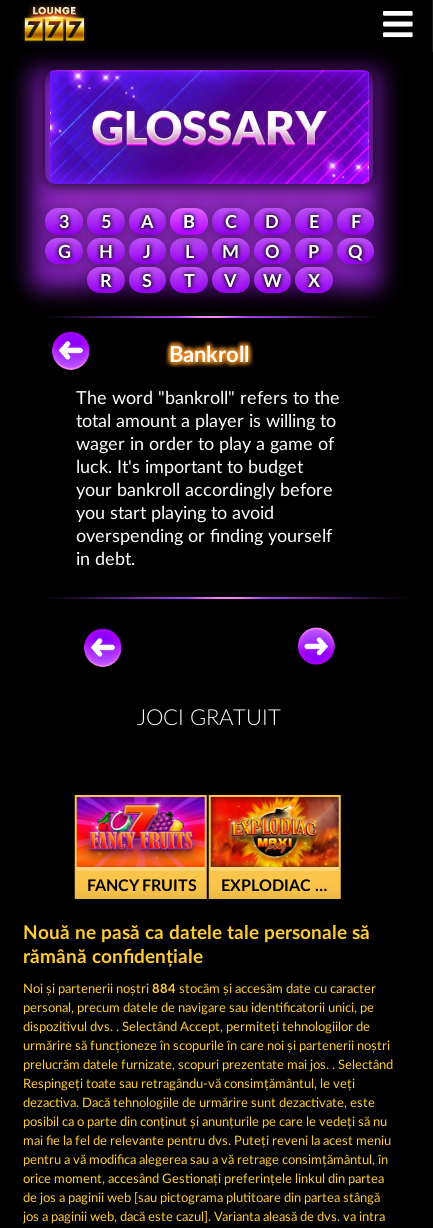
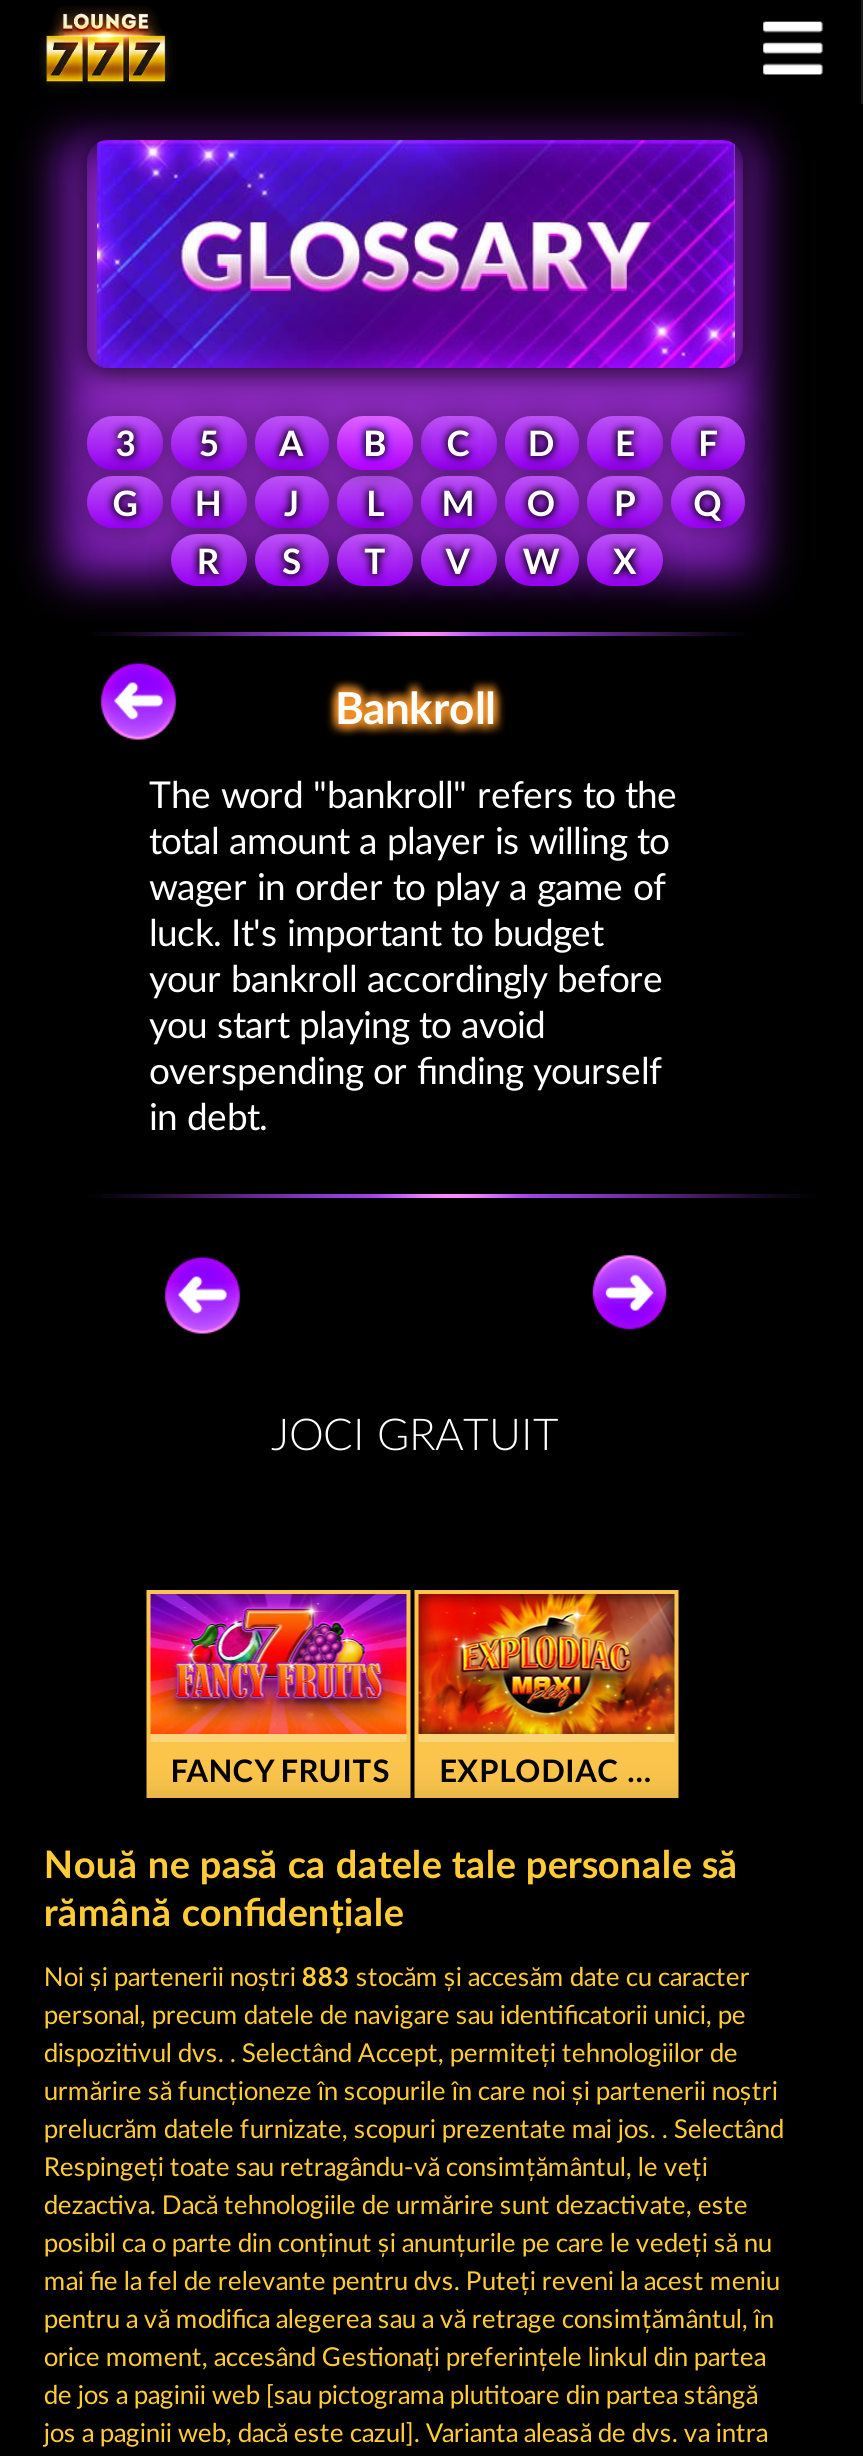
- Noi și partenerii noștri 884 stocăm și accesăm date cu caracter
+ Noi și partenerii noștri 883 stocăm și accesăm date cu caracter
